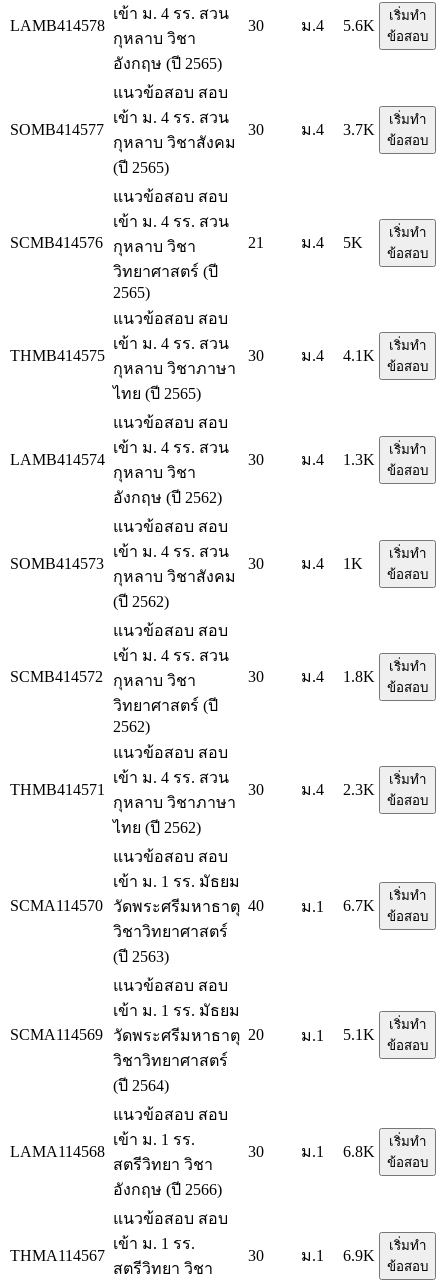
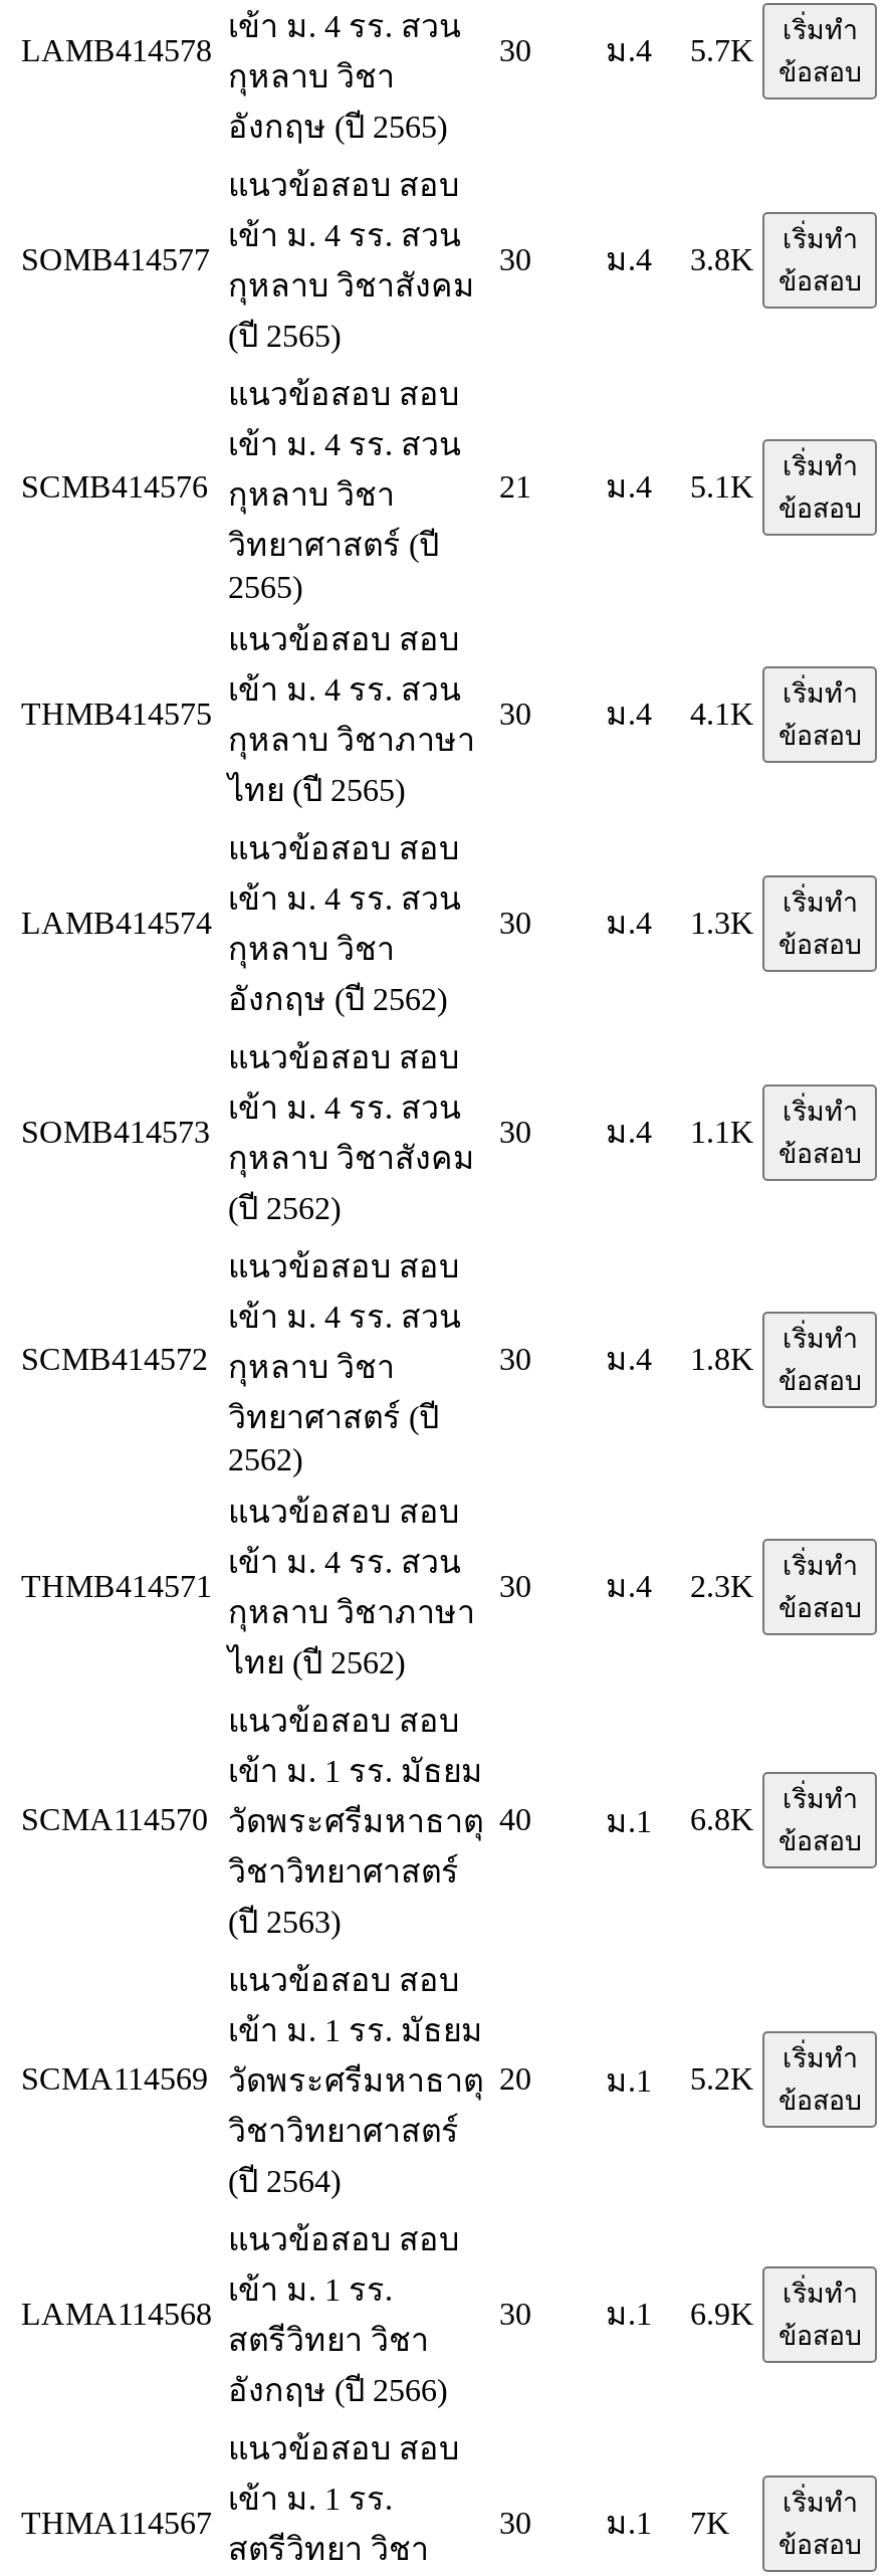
- ม.4 5.6K
+ ม.4 5.7K

- ม.4 3.7K
+ ม.4 3.8K

- ม.4 5K
+ ม.4 5.1K

- ม.4 1K
+ ม.4 1.1K

- ม.1 6.7K
+ ม.1 6.8K

- ม.1 5.1K
+ ม.1 5.2K

- ม.1 6.8K
+ ม.1 6.9K

- ม.1 6.9K
+ ม.1 7K
